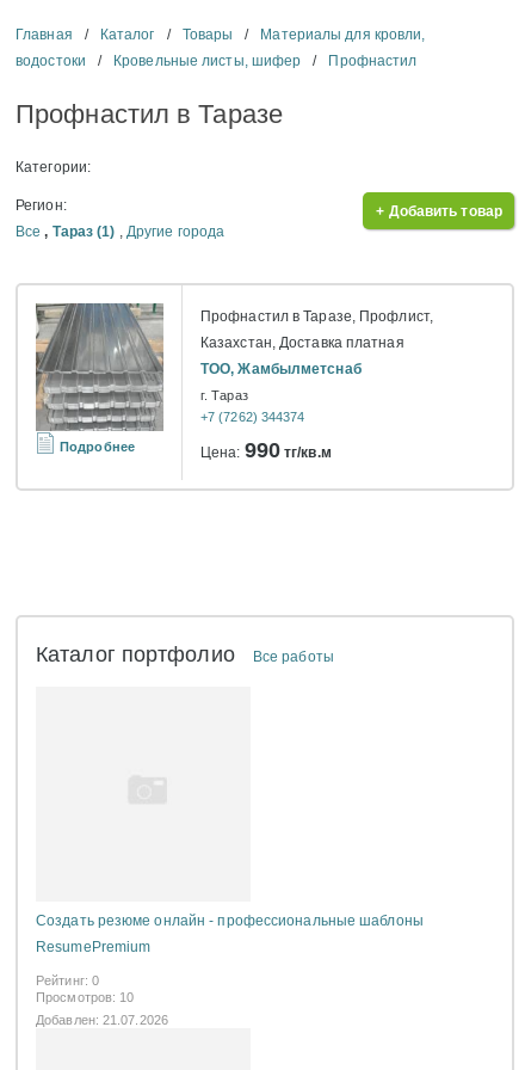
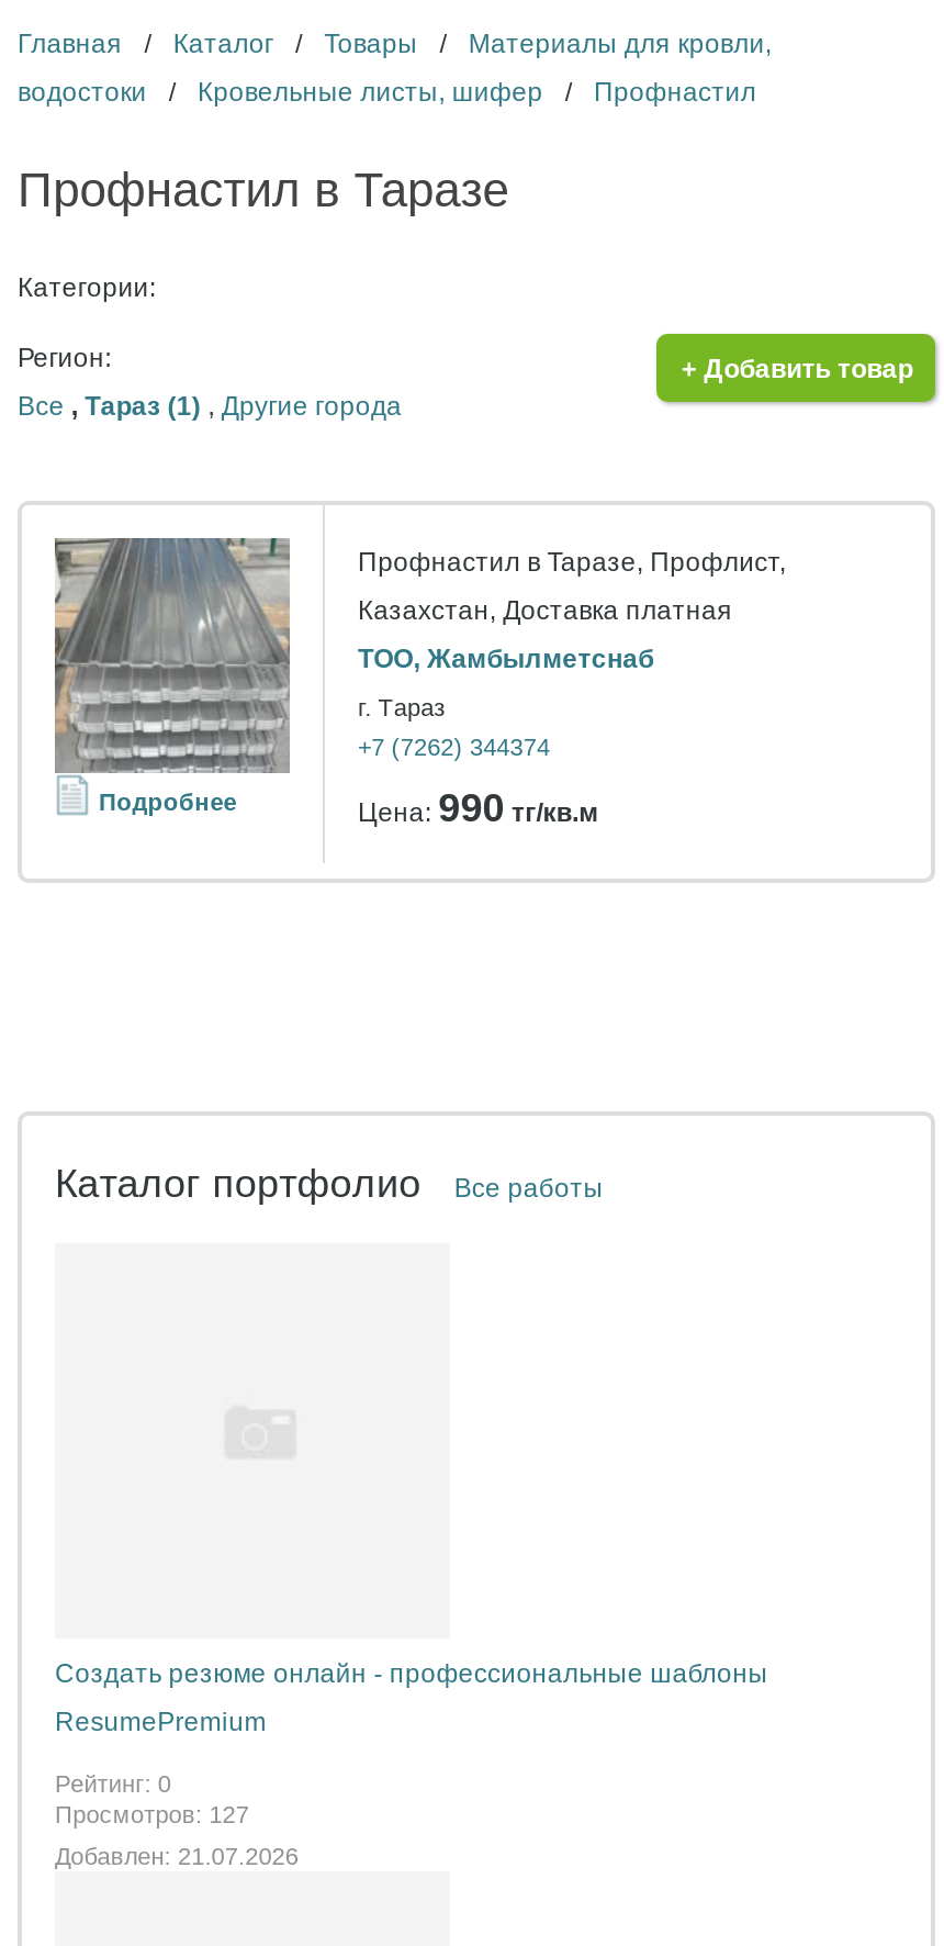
- Просмотров: 10
+ Просмотров: 127
